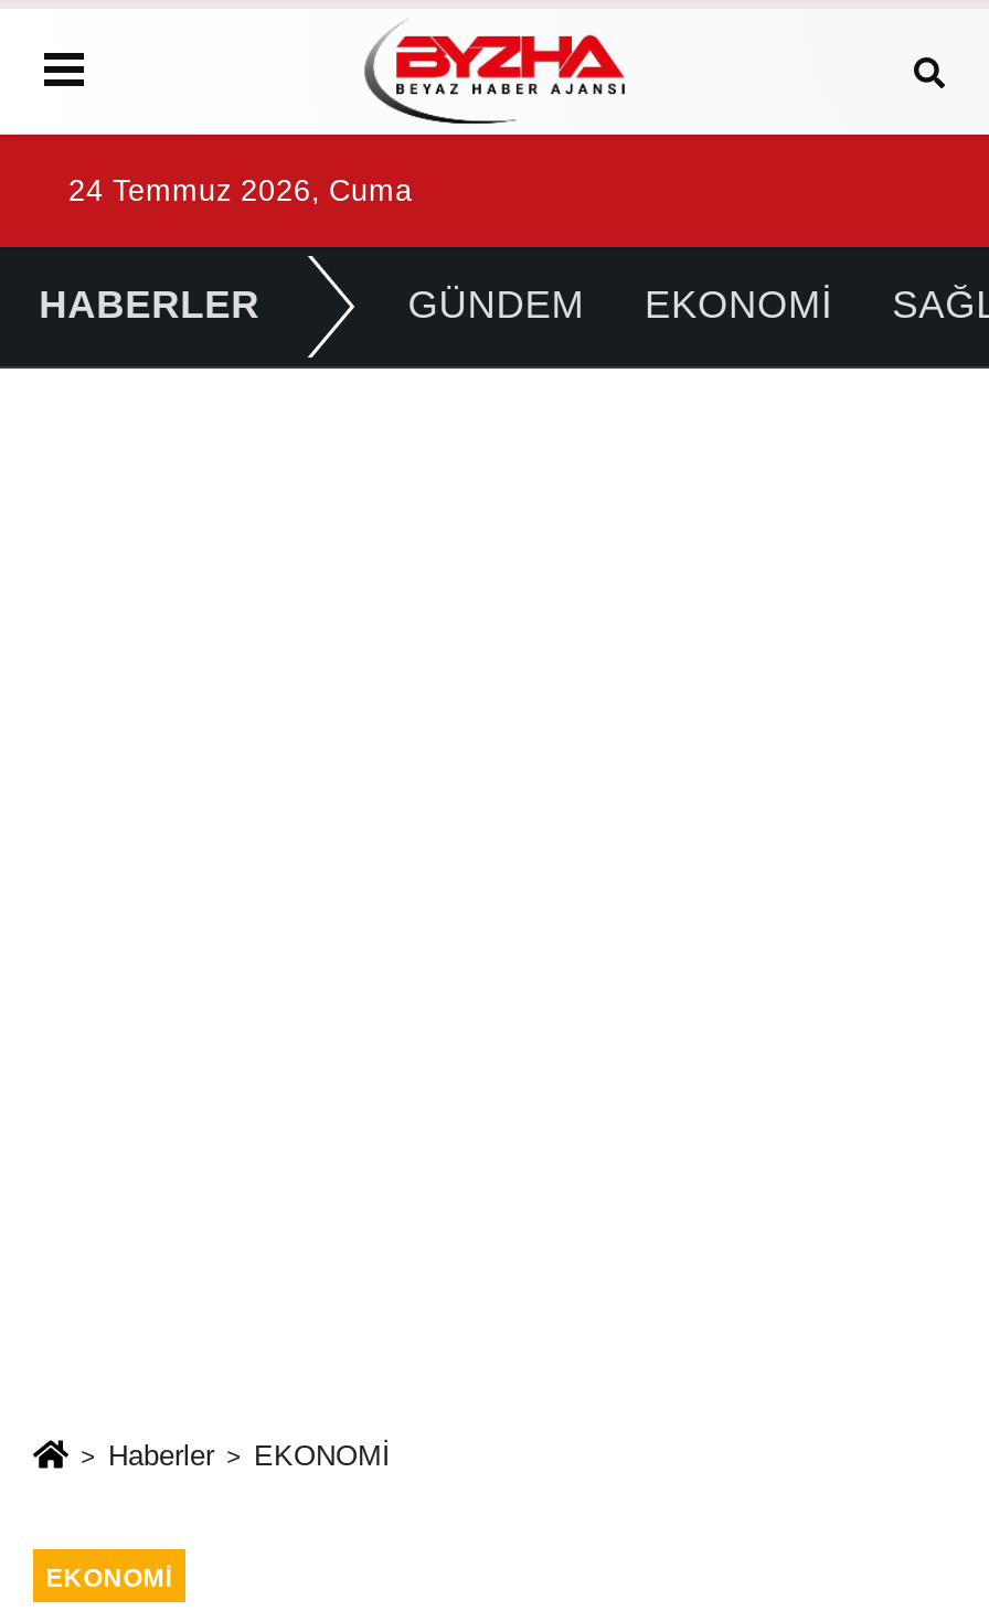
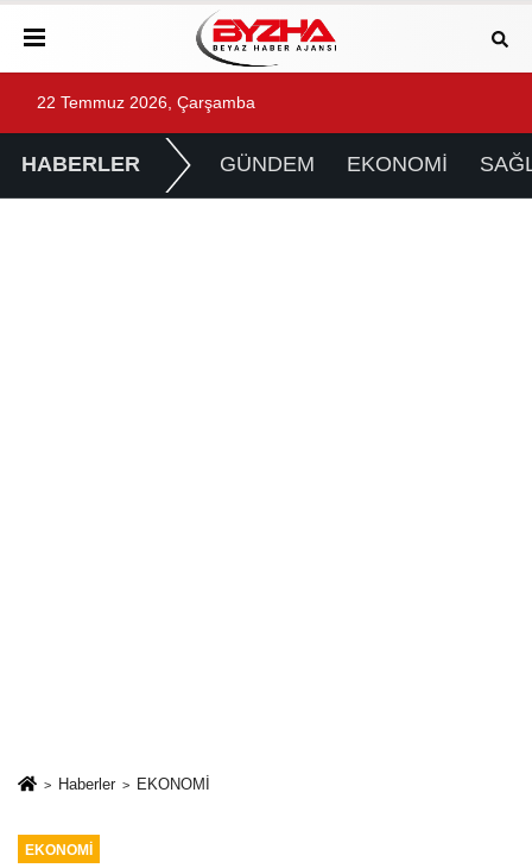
- 24 Temmuz 2026, Cuma
+ 22 Temmuz 2026, Çarşamba
